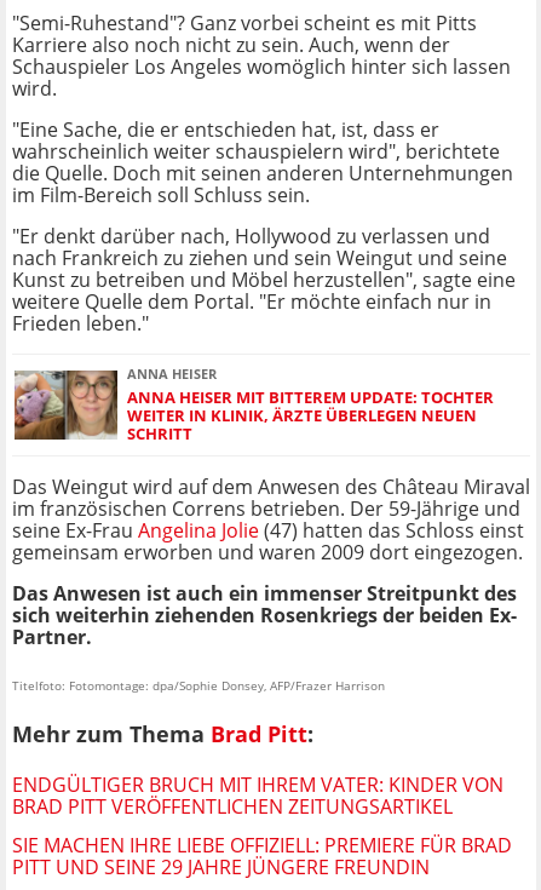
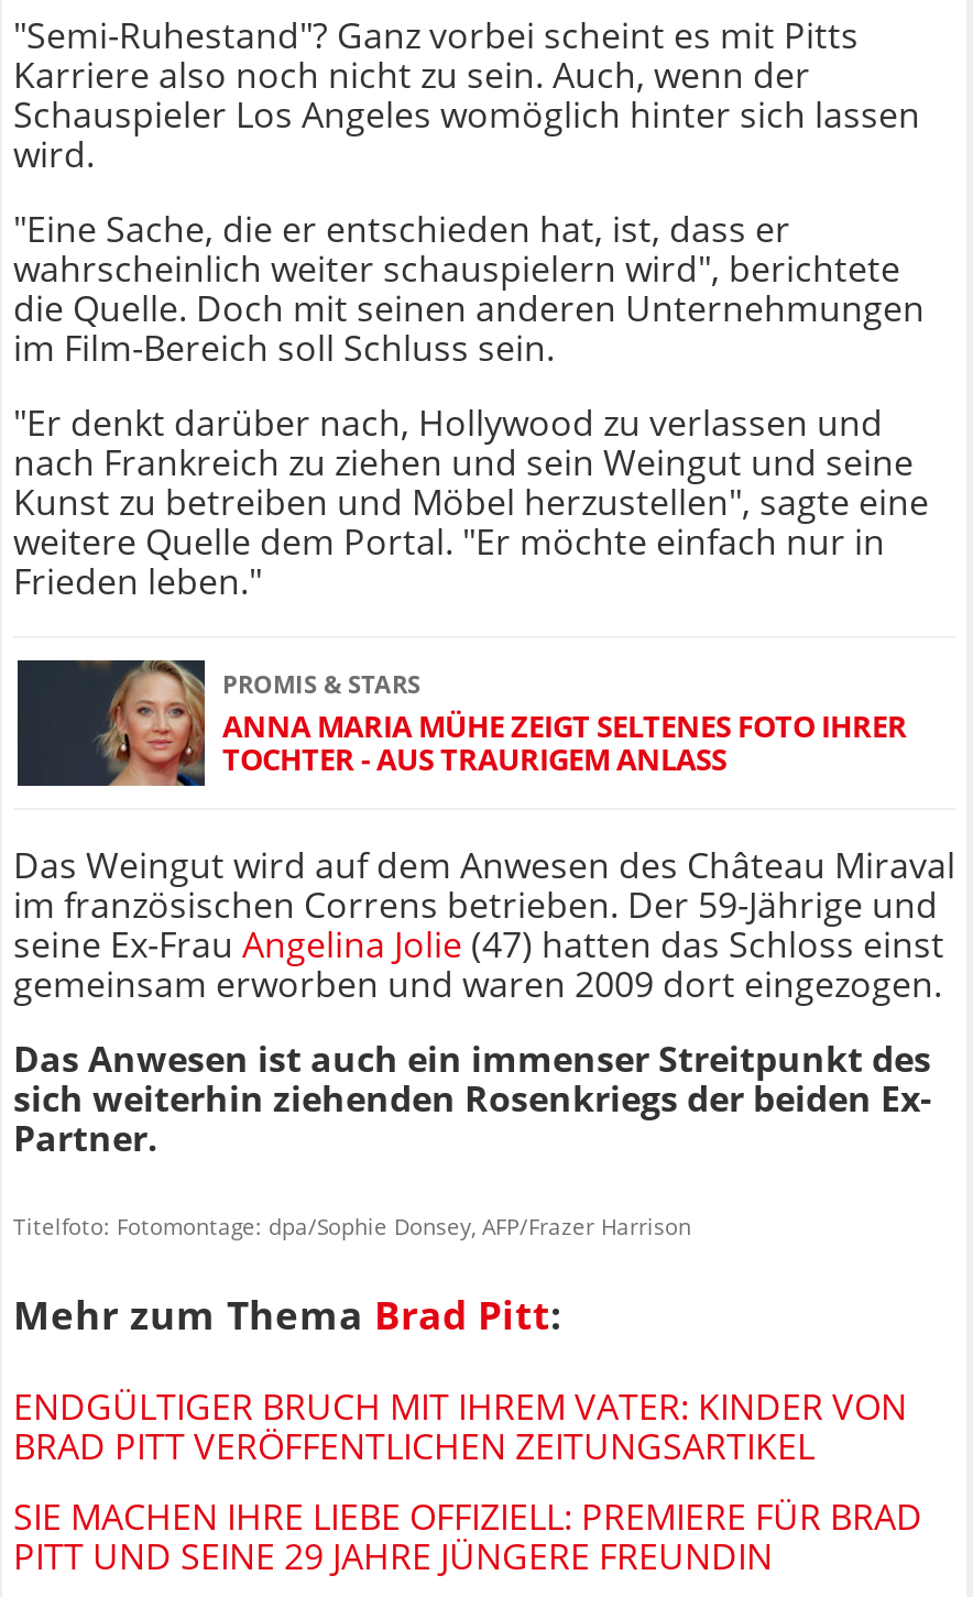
- [image]
- ANNA HEISER
- ANNA HEISER MIT BITTEREM UPDATE: TOCHTER
- WEITER IN KLINIK, ÄRZTE ÜBERLEGEN NEUEN
- SCHRITT
+ [image]
+ PROMIS & STARS
+ ANNA MARIA MÜHE ZEIGT SELTENES FOTO IHRER
+ TOCHTER - AUS TRAURIGEM ANLASS
